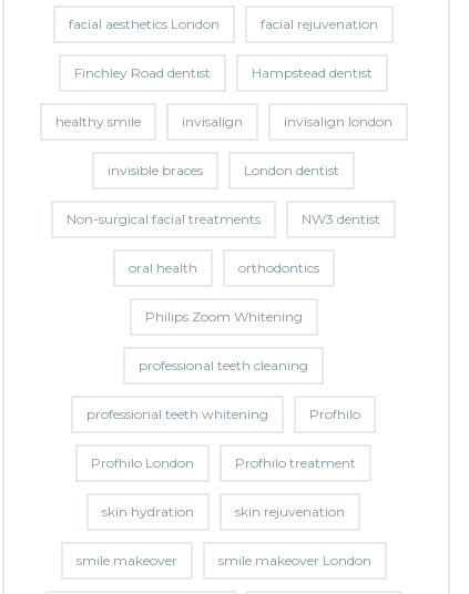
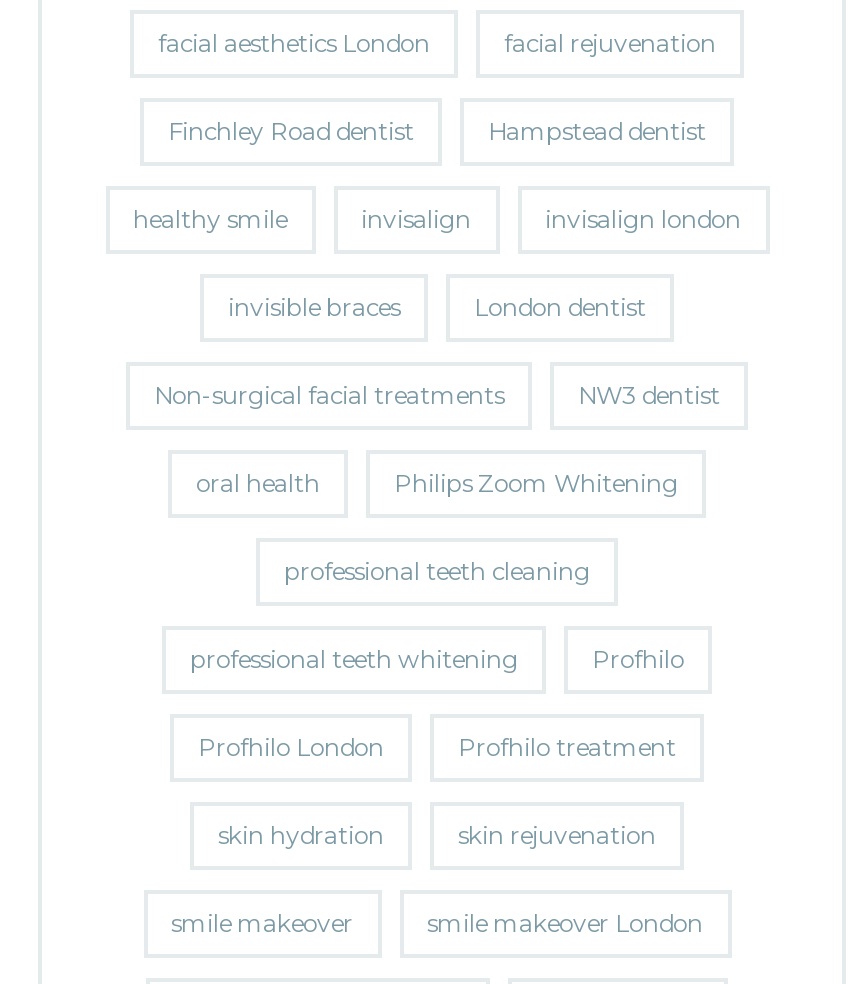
- orthodontics
